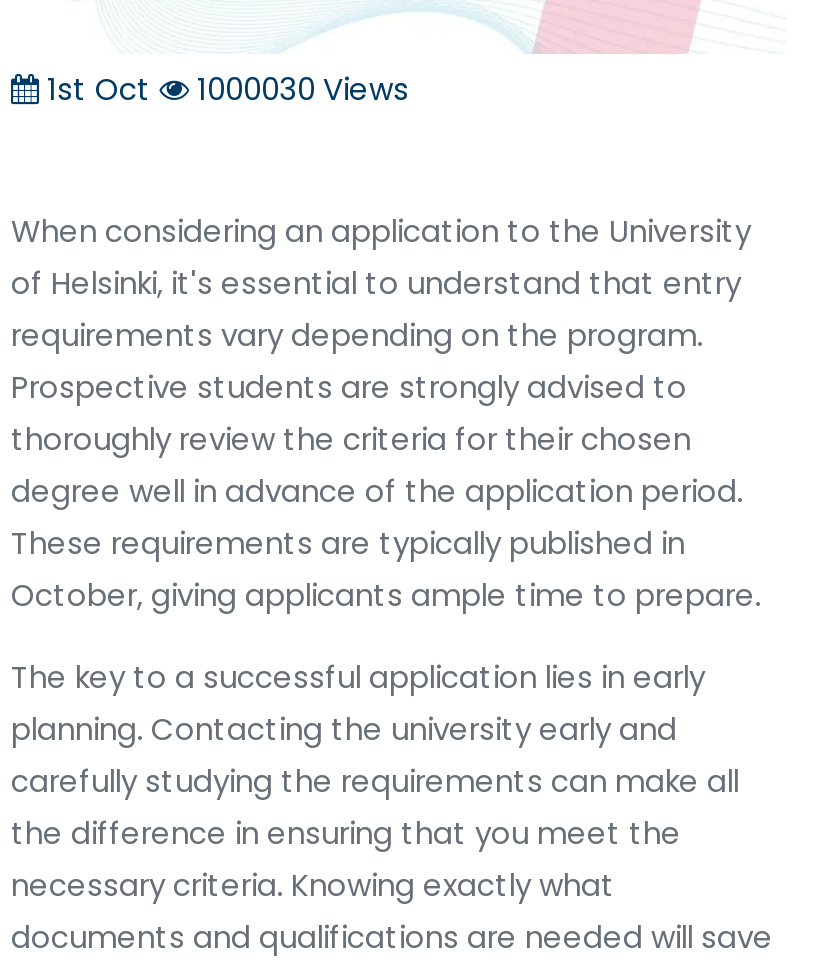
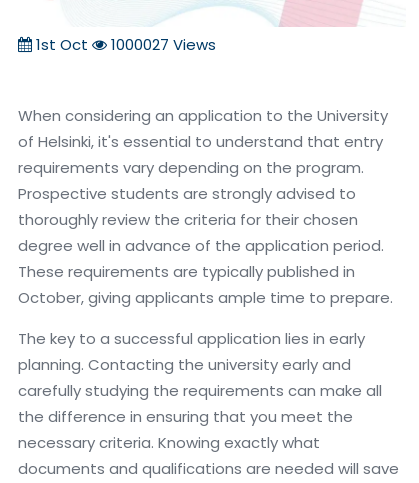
- 1st Oct 1000030 Views
+ 1st Oct 1000027 Views
